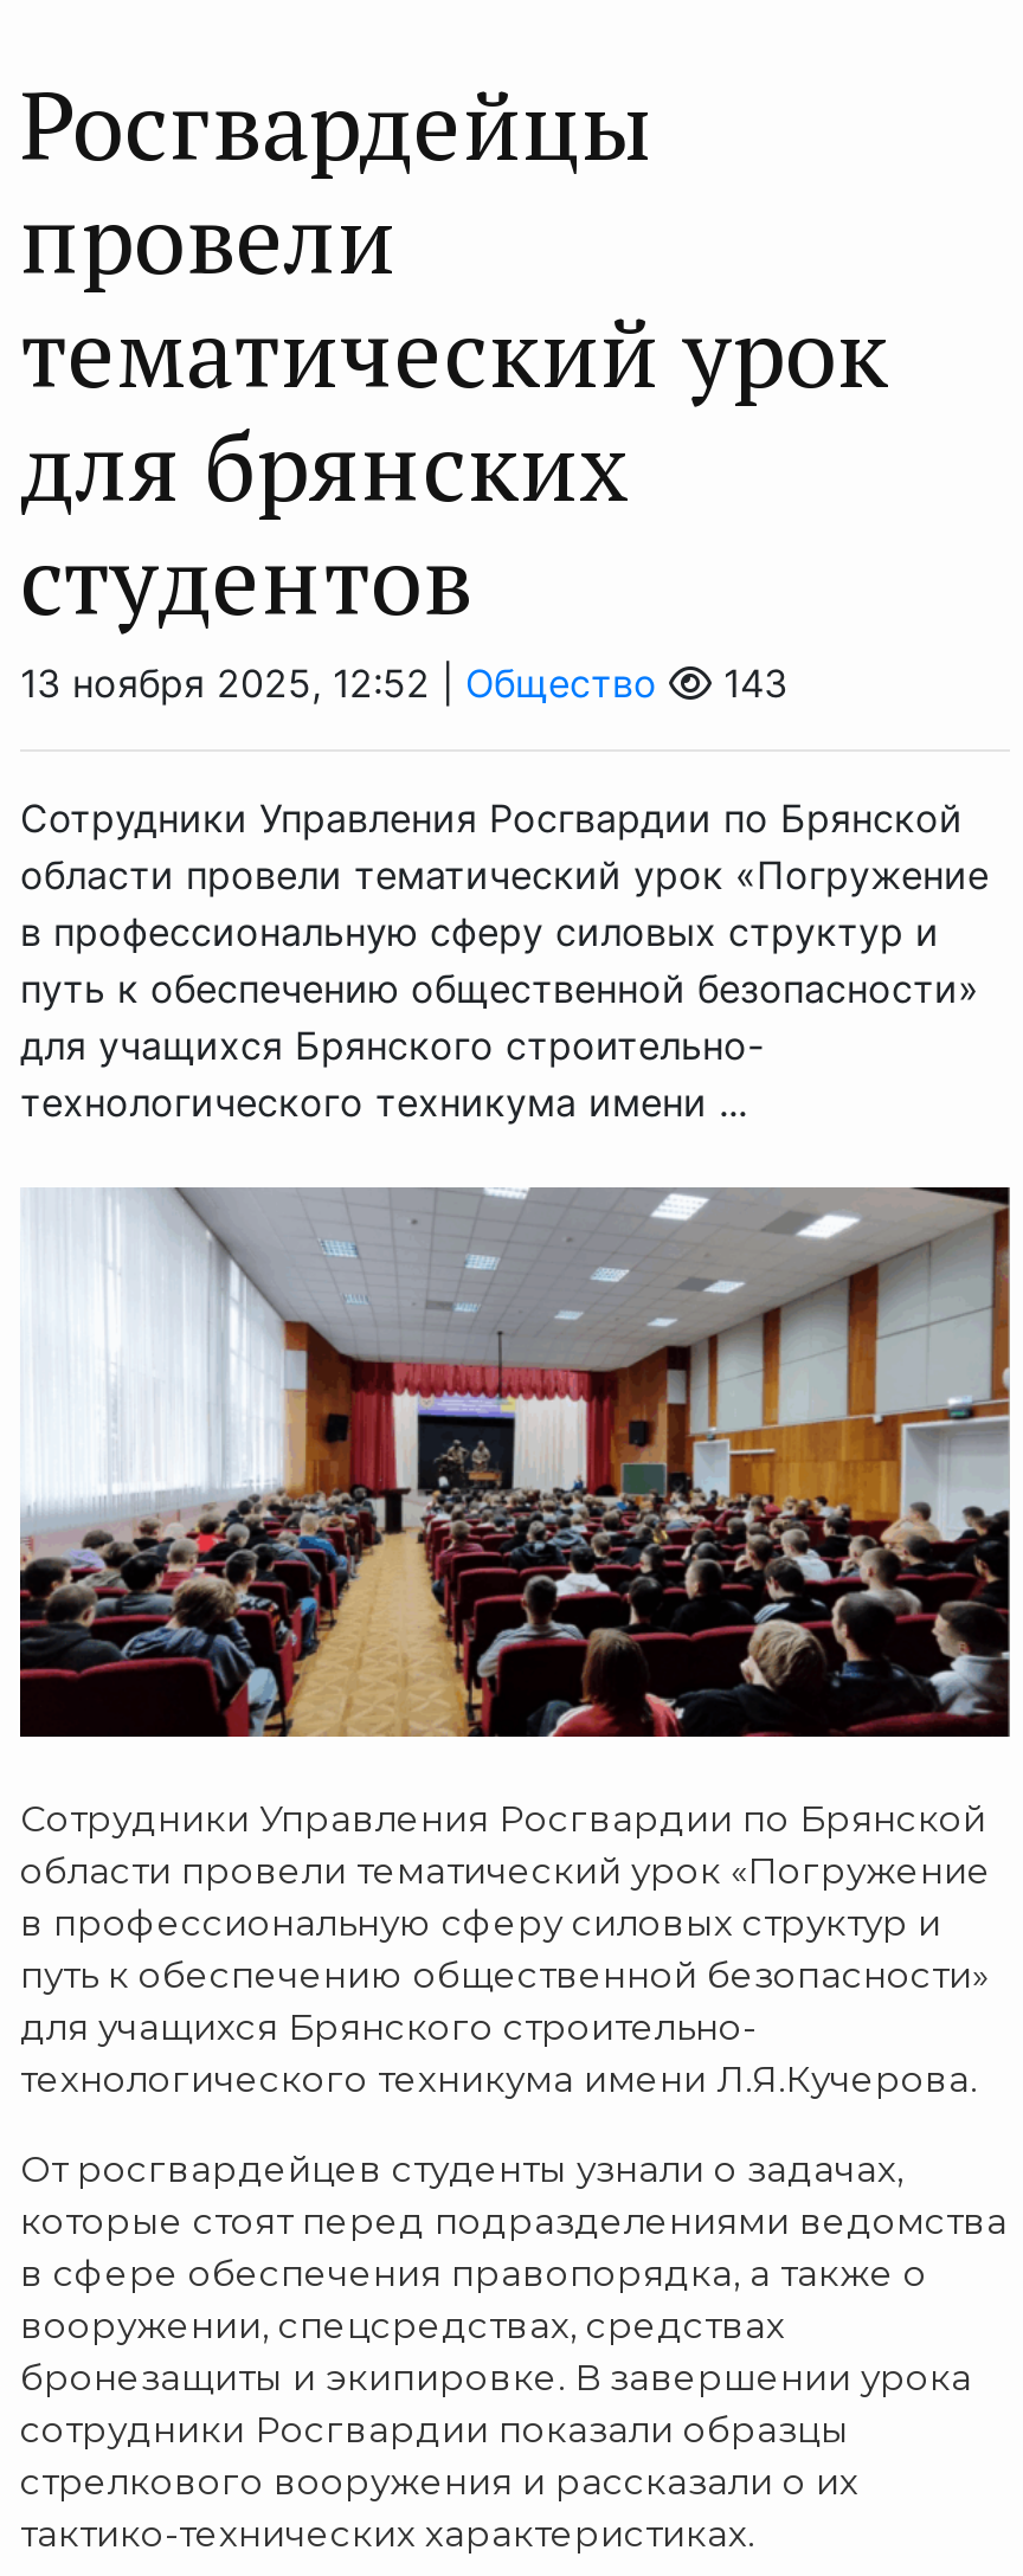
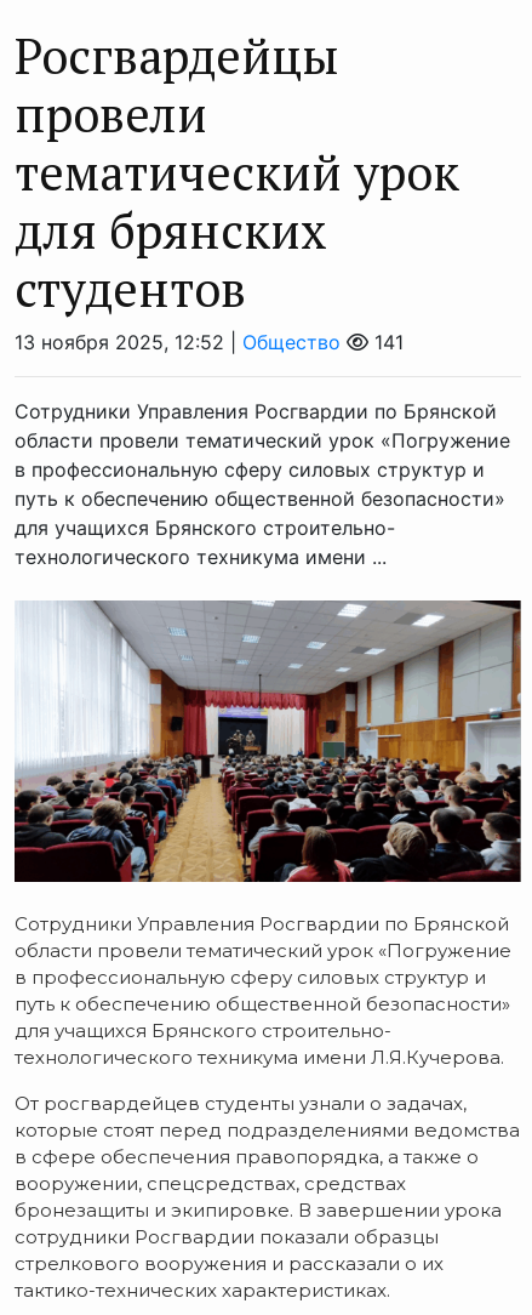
- 143
+ 141
